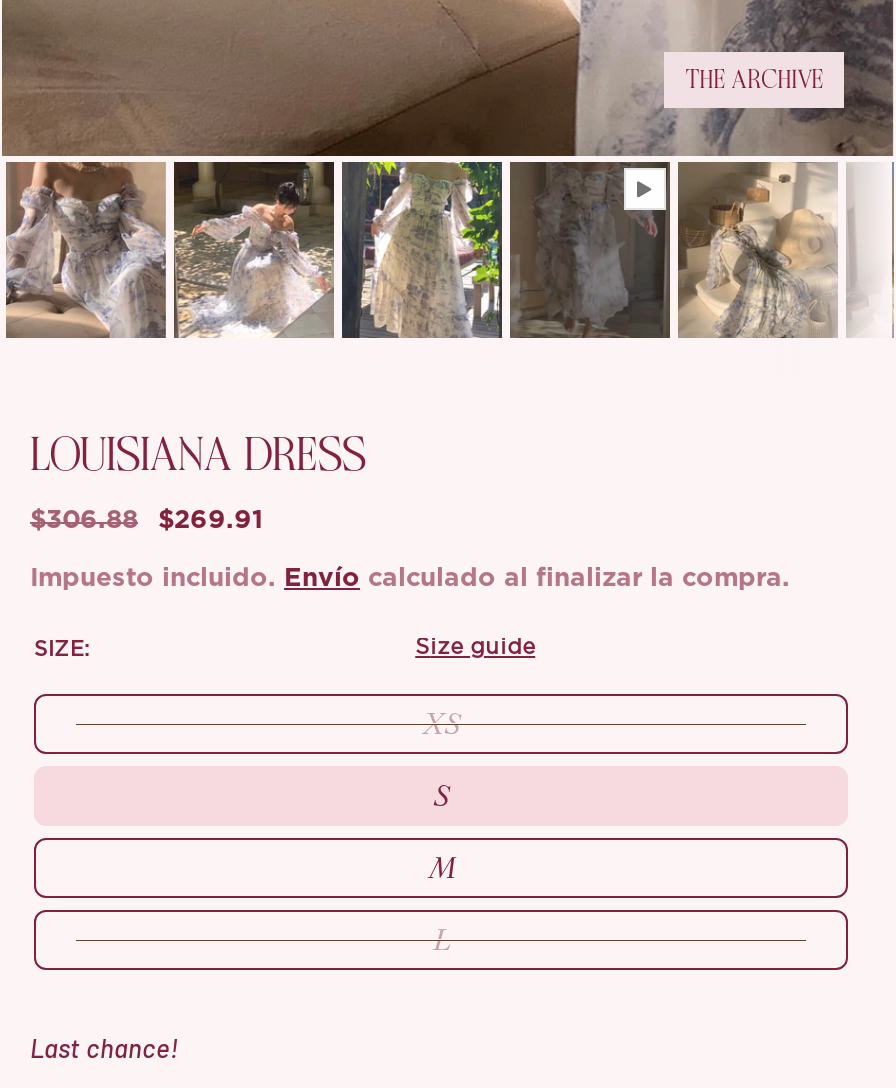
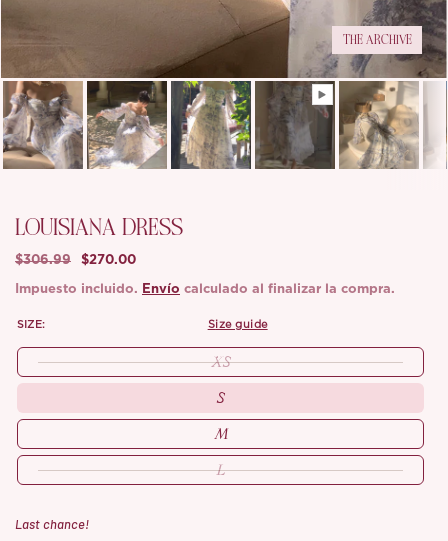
- $306.88
+ $306.99

- $269.91
+ $270.00
